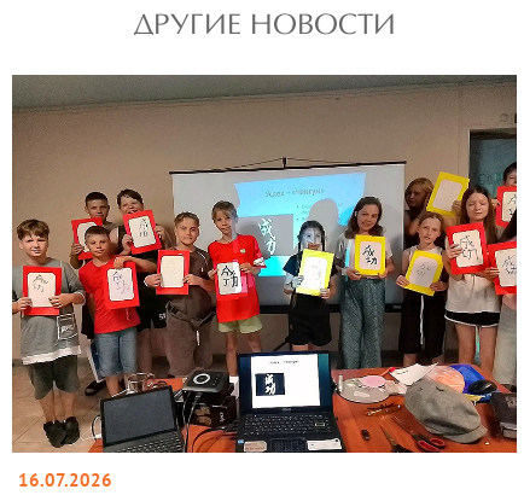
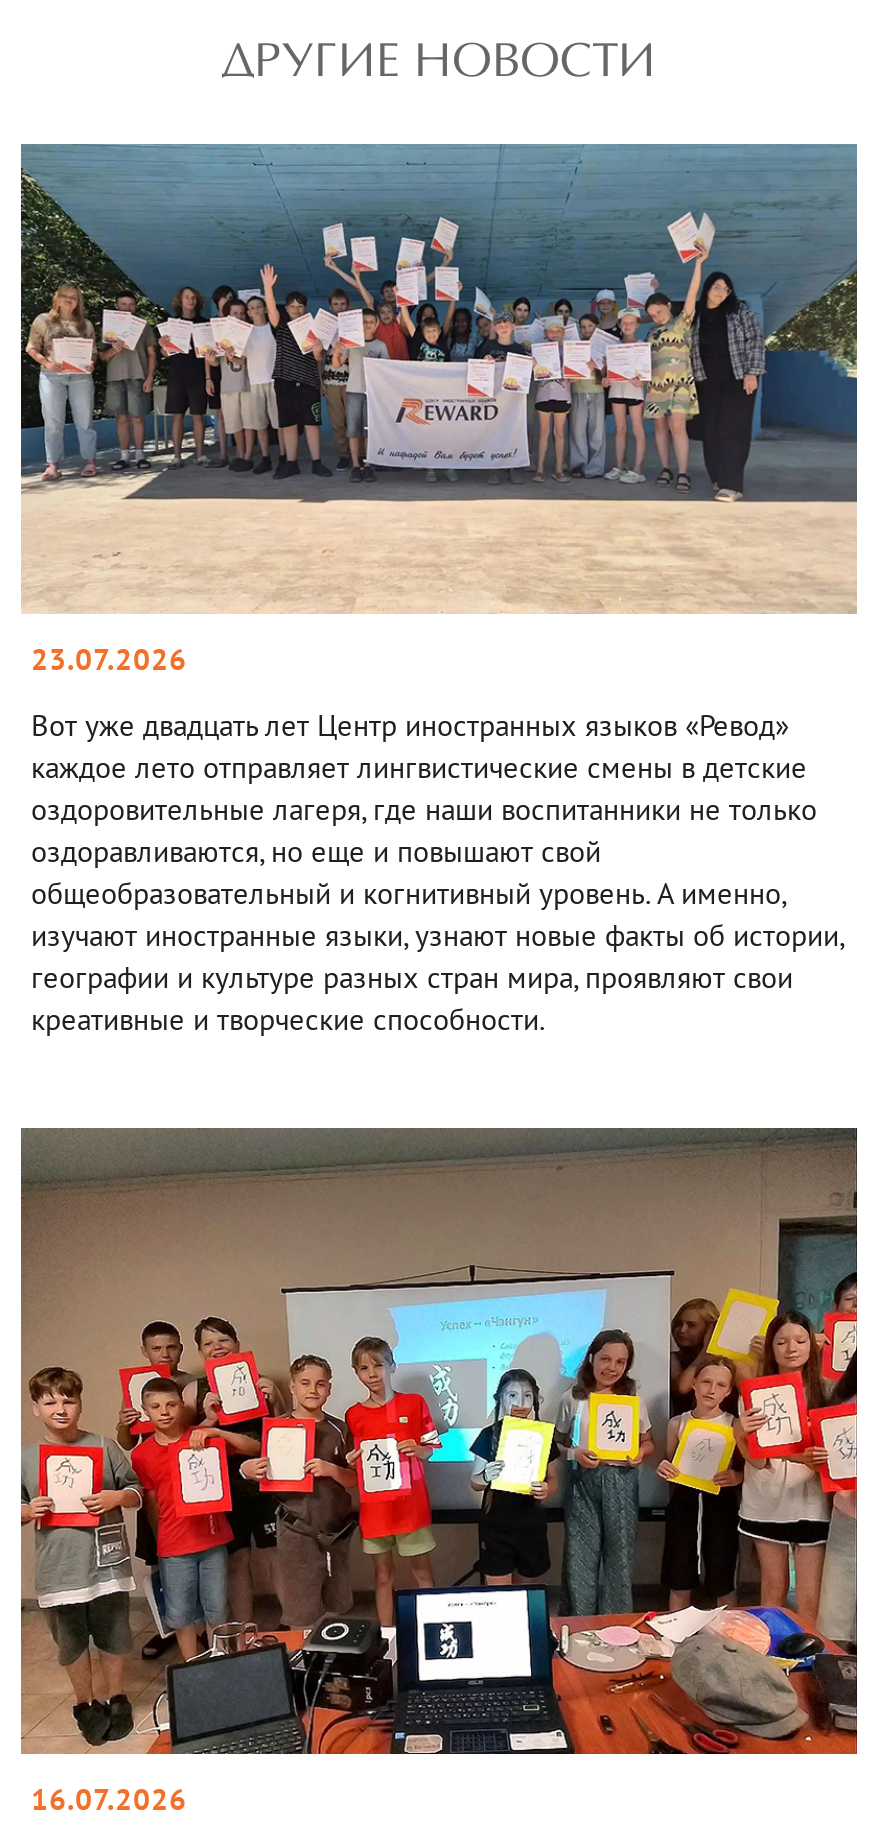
+ [image]
+ 23.07.2026
+ Вот уже двадцать лет Центр иностранных языков «Ревод»
+ каждое лето отправляет лингвистические смены в детские
+ оздоровительные лагеря, где наши воспитанники не только
+ оздоравливаются, но еще и повышают свой
+ общеобразовательный и когнитивный уровень. А именно,
+ изучают иностранные языки, узнают новые факты об истории,
+ географии и культуре разных стран мира, проявляют свои
+ креативные и творческие способности.
